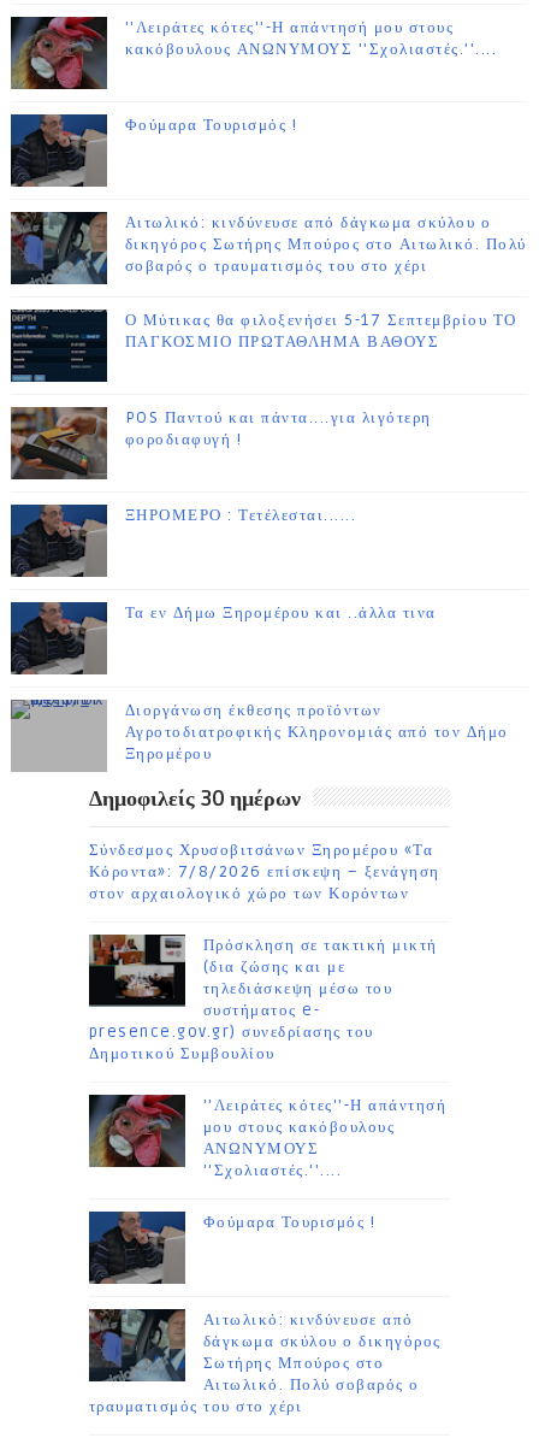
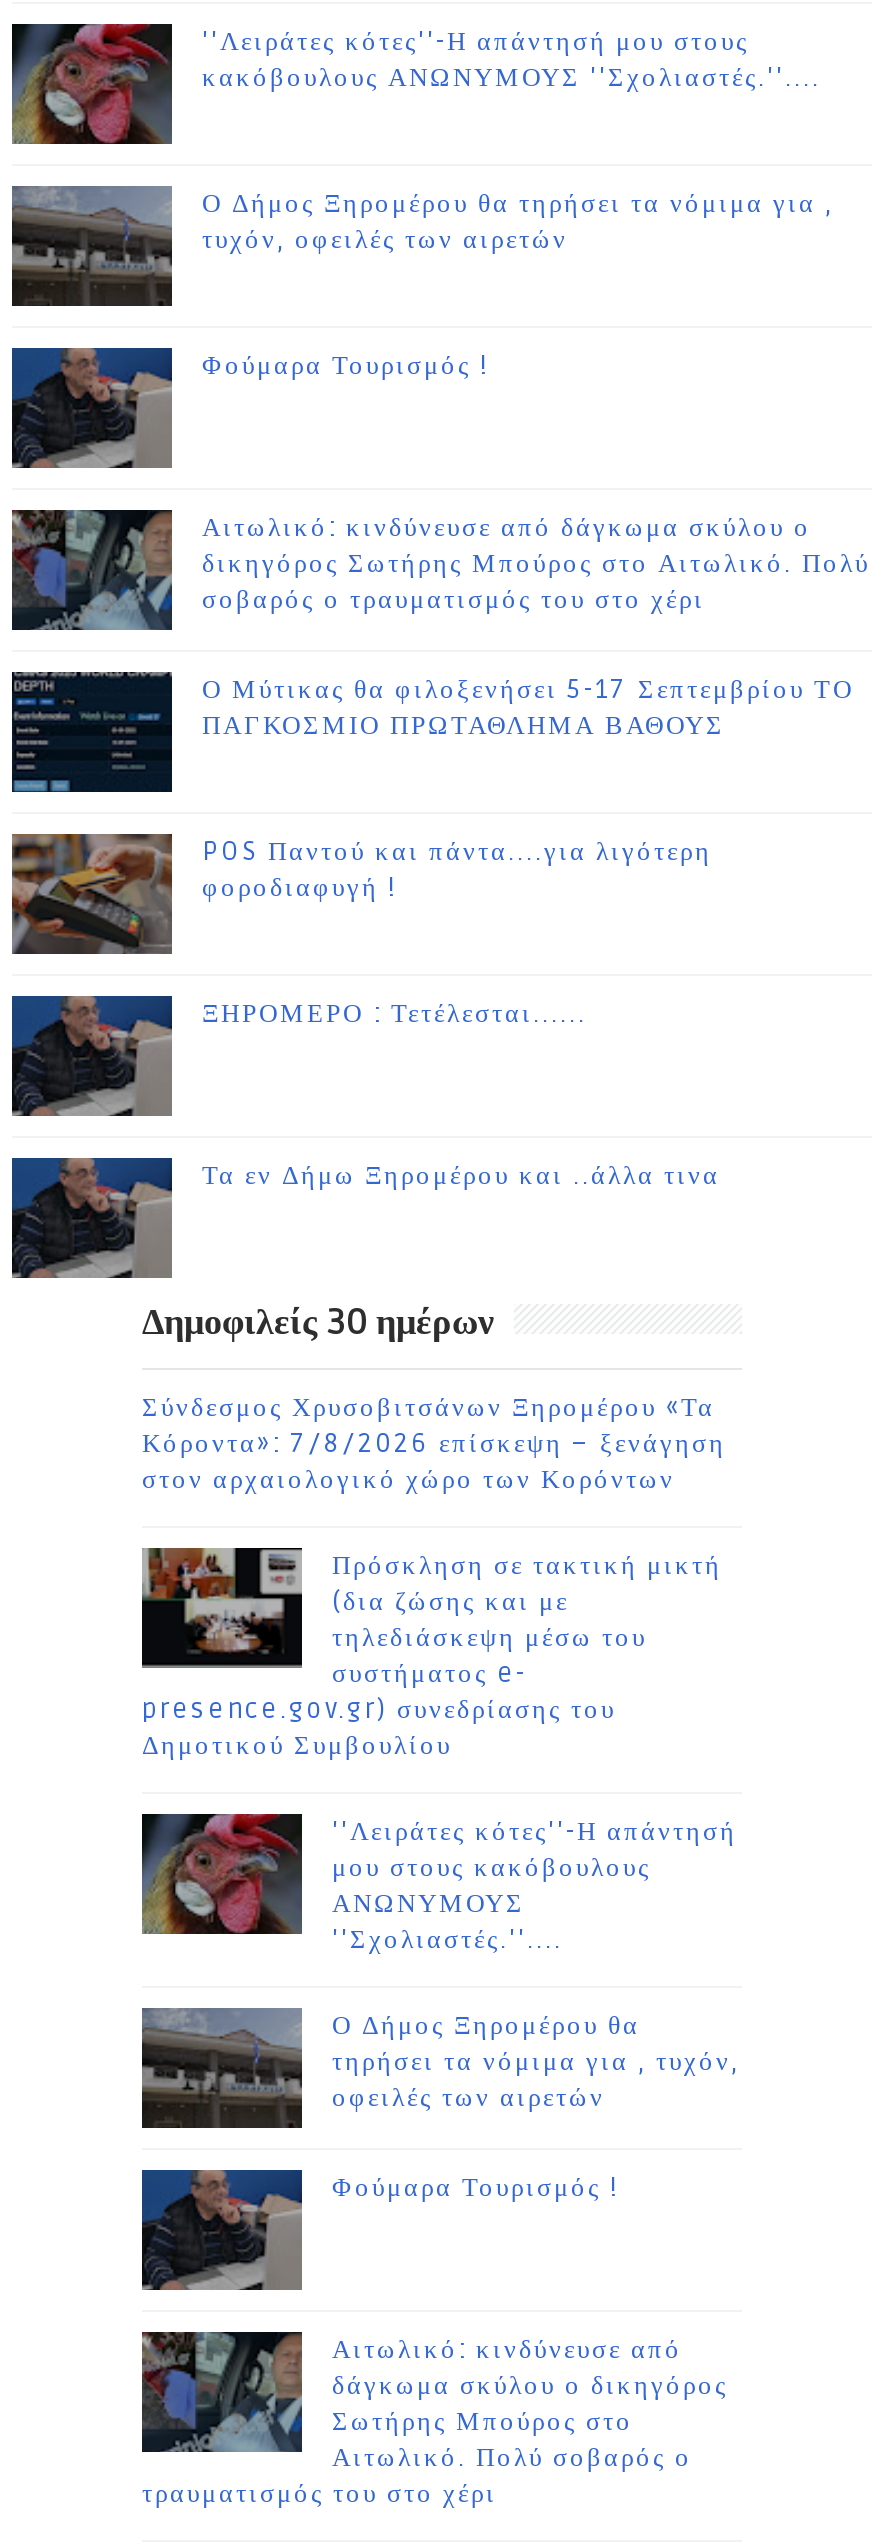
+ [image]
+ Ο Δήμος Ξηρομέρου θα τηρήσει τα νόμιμα για ,
+ τυχόν, οφειλές των αιρετών

- [image]
- Διοργάνωση έκθεσης προϊόντων
- Αγροτοδιατροφικής Κληρονομιάς από τον Δήμο
- Ξηρομέρου

+ [image]
+ Ο Δήμος Ξηρομέρου θα
+ τηρήσει τα νόμιμα για , τυχόν,
+ οφειλές των αιρετών
